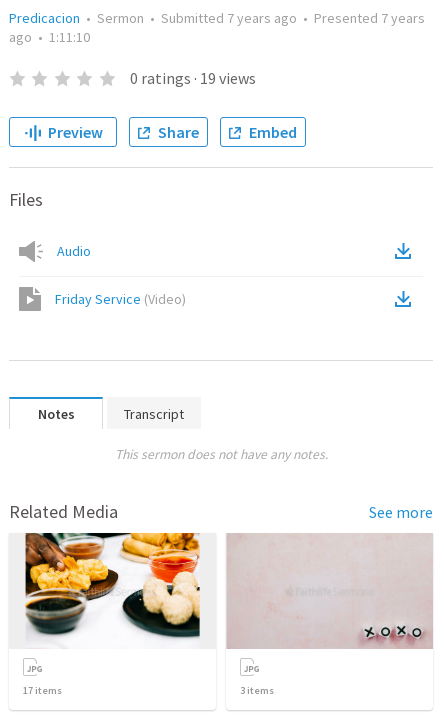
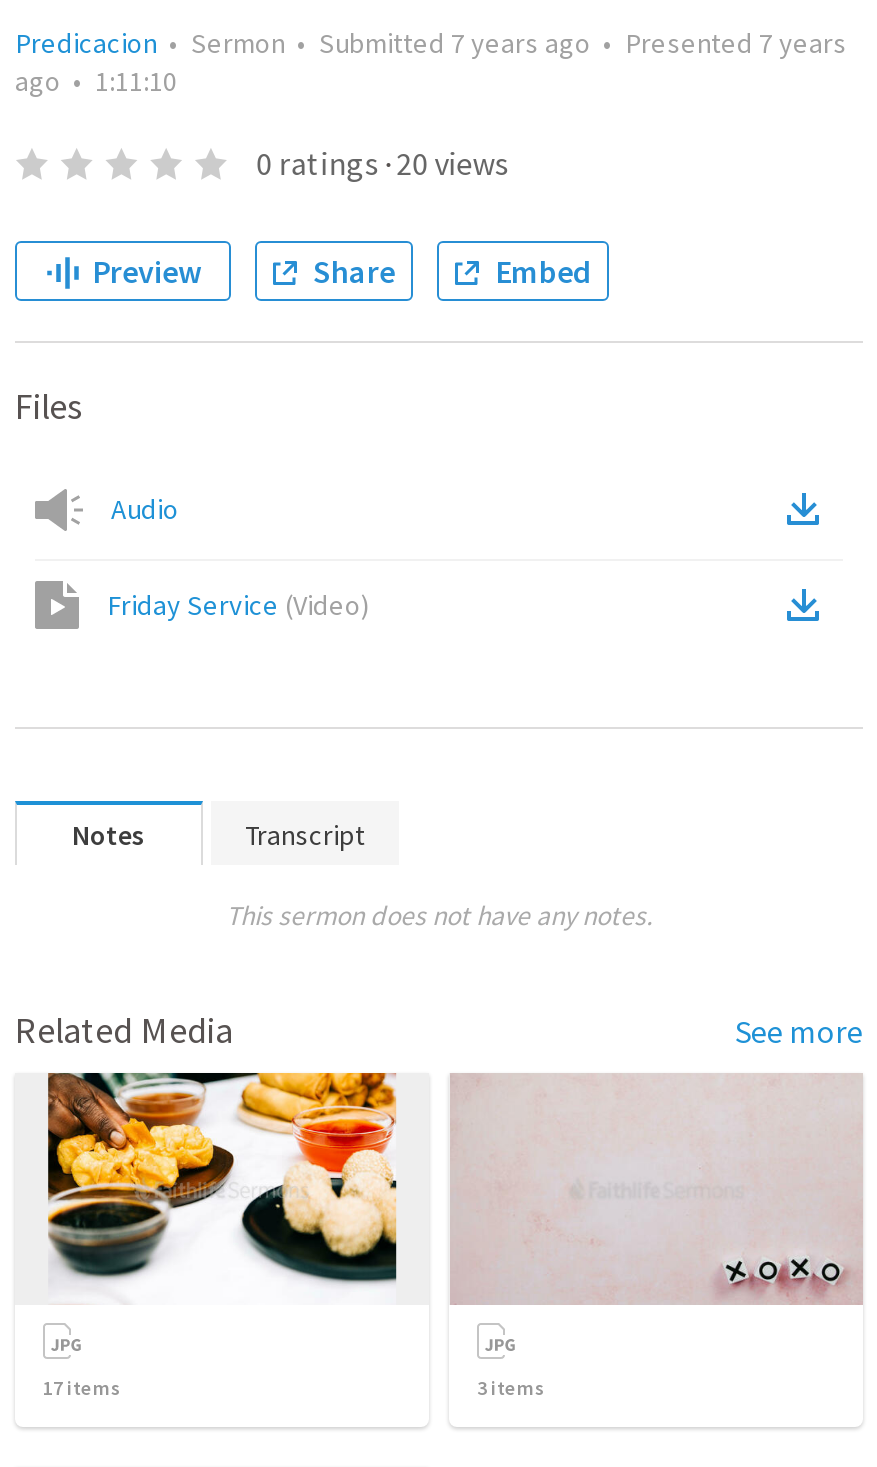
- 0 ratings · 19 views
+ 0 ratings · 20 views
